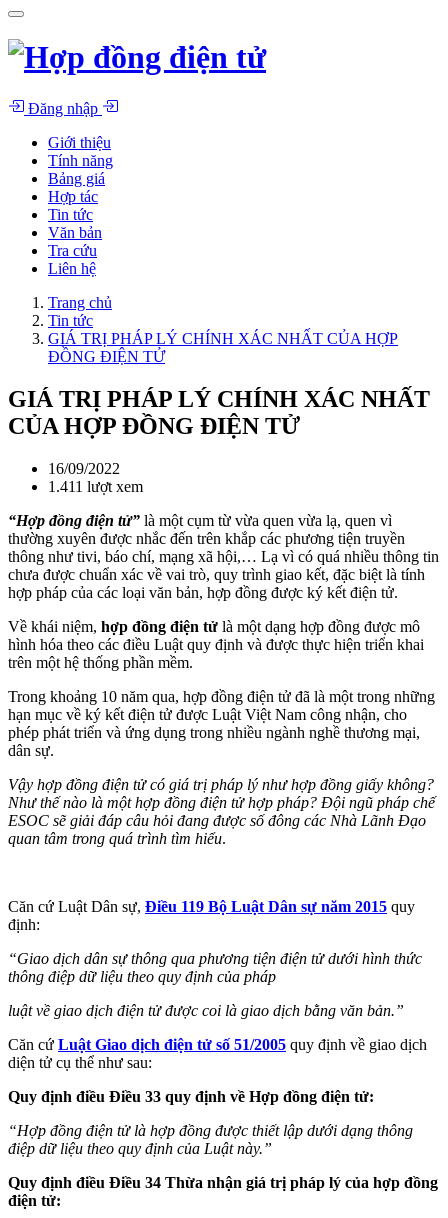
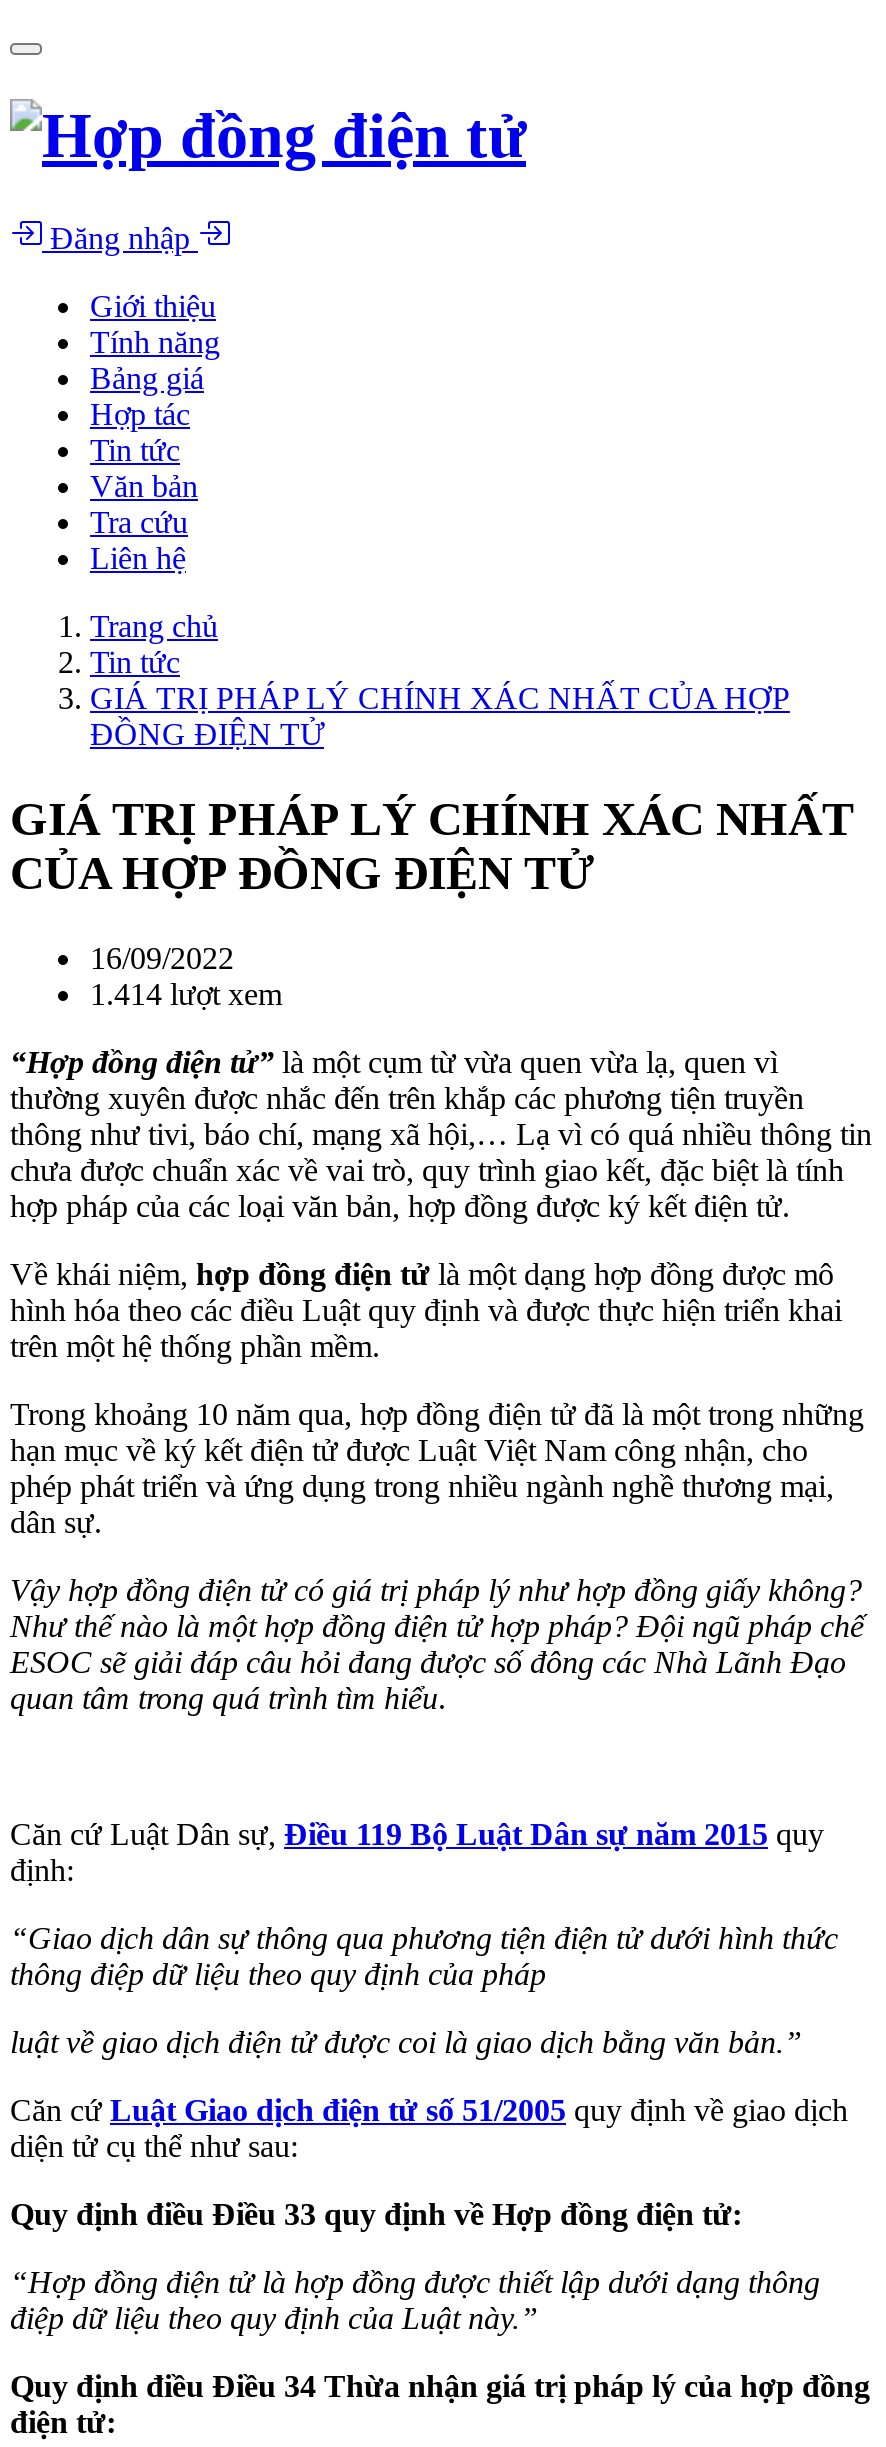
- 1.411 lượt xem
+ 1.414 lượt xem
